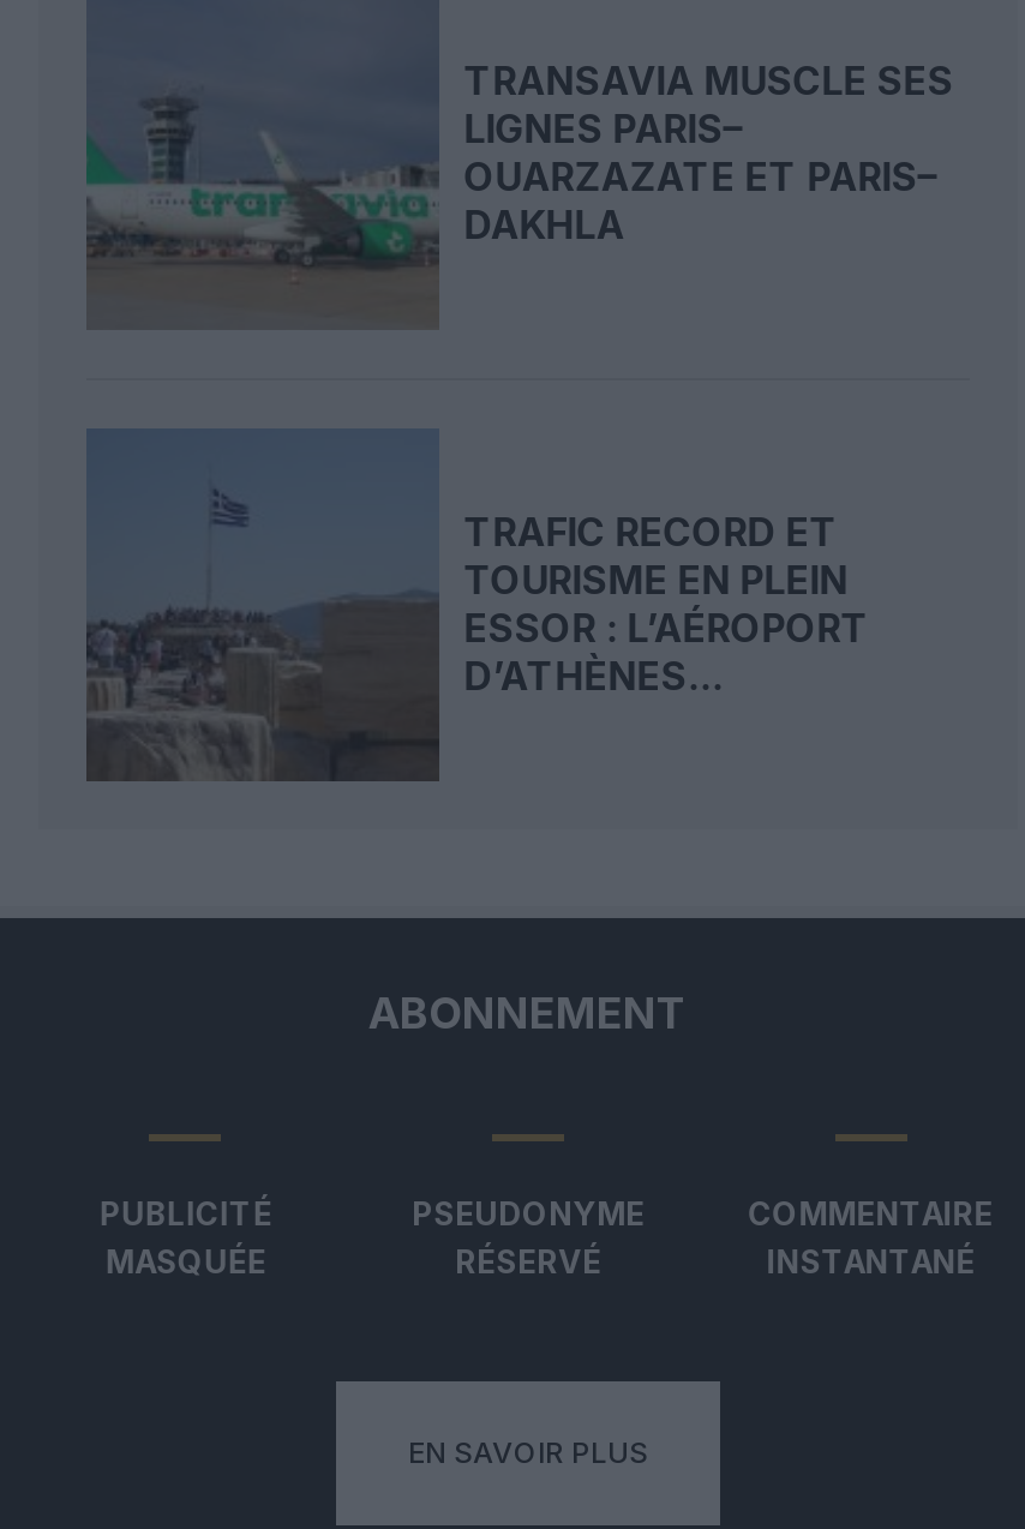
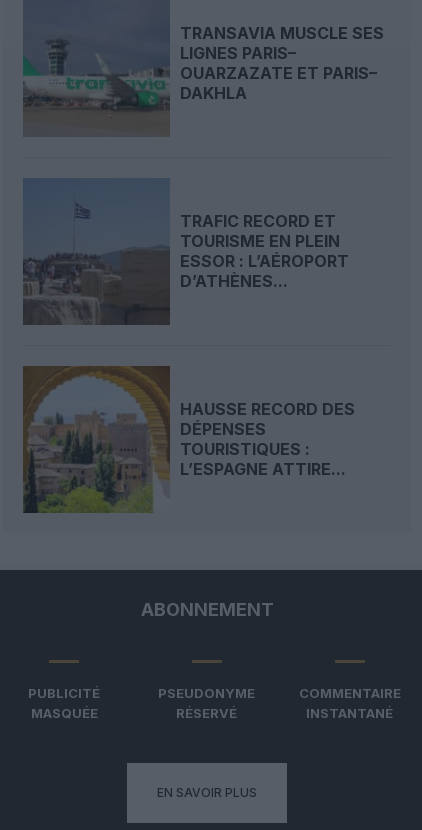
+ [image]
+ HAUSSE RECORD DES
+ DÉPENSES
+ TOURISTIQUES :
+ L’ESPAGNE ATTIRE...
